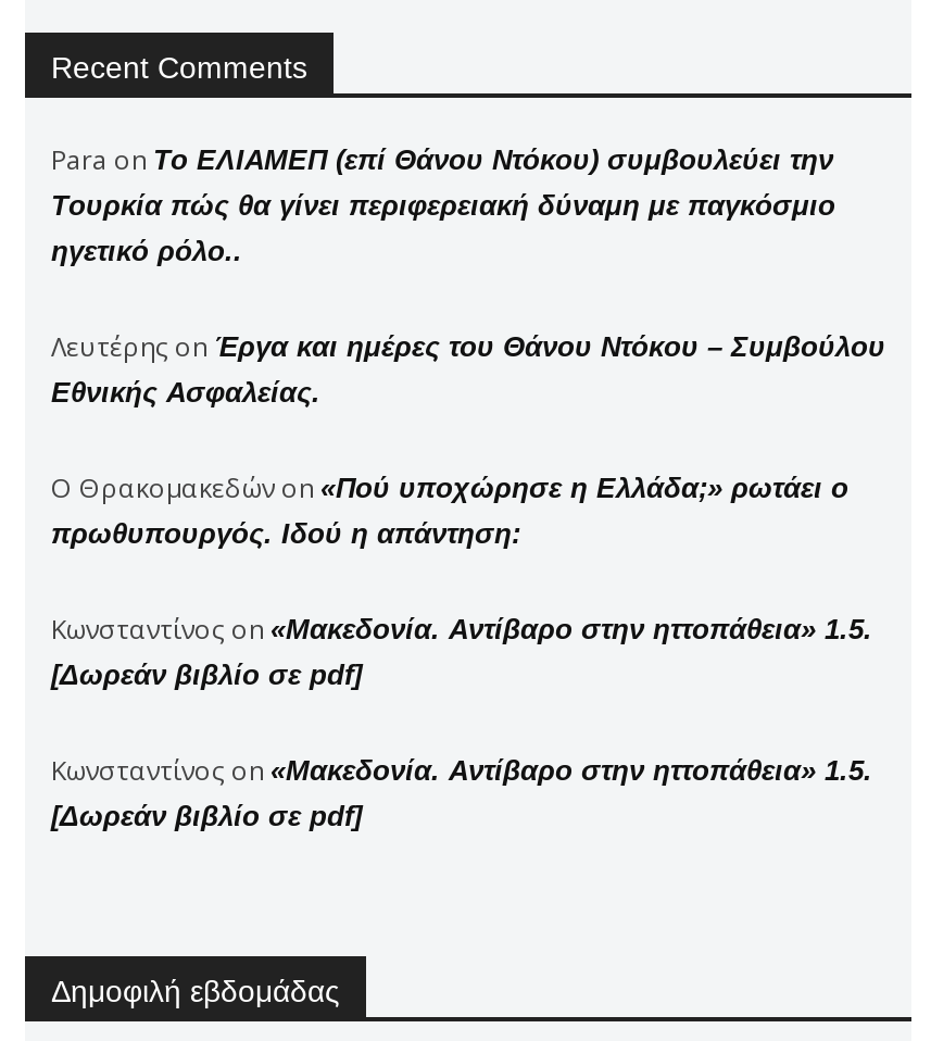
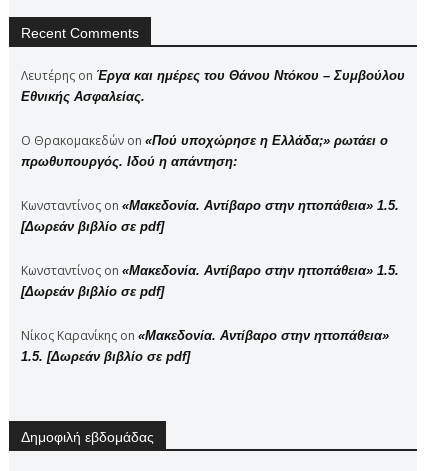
- Para on Το ΕΛΙΑΜΕΠ (επί Θάνου Ντόκου) συμβουλεύει την
- Τουρκία πώς θα γίνει περιφερειακή δύναμη με παγκόσμιο
- ηγετικό ρόλο..

moved up: Λευτέρης on Έργα και ημέρες του Θάνου Ντόκου – Συμβούλου | Εθνικής Ασφαλείας. | Ο Θρακομακεδών on «Πού υποχώρησε η Ελλάδα;» ρωτάει ο | πρωθυπουργός. Ιδού η απάντηση: | Κωνσταντίνος on «Μακεδονία. Αντίβαρο στην ηττοπάθεια» 1.5. | [Δωρεάν βιβλίο σε pdf] | Κωνσταντίνος on «Μακεδονία. Αντίβαρο στην ηττοπάθεια» 1.5. | [Δωρεάν βιβλίο σε pdf]

+ Νίκος Καρανίκης on «Μακεδονία. Αντίβαρο στην ηττοπάθεια»
+ 1.5. [Δωρεάν βιβλίο σε pdf]
